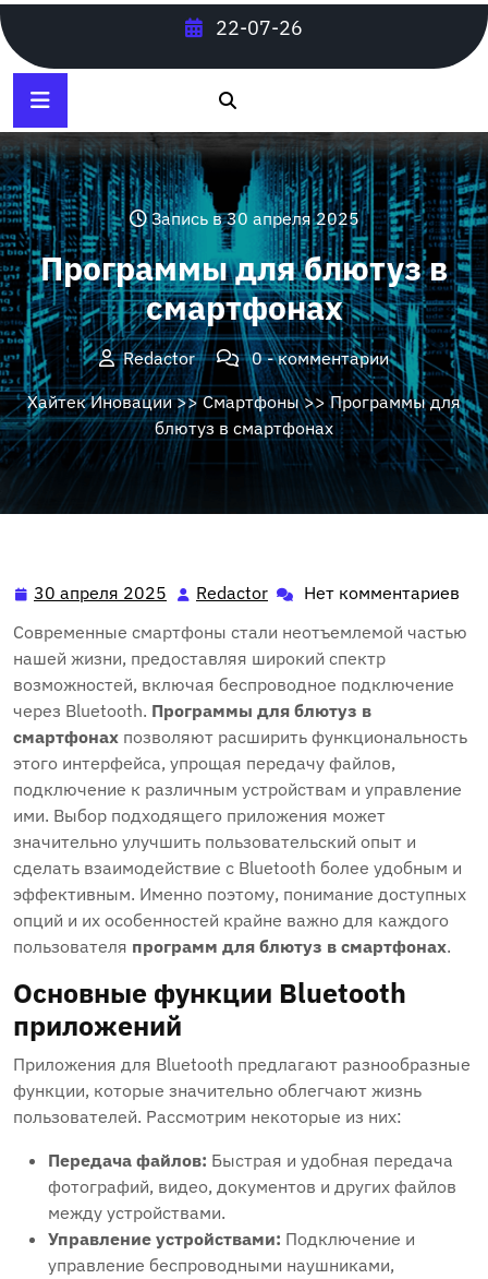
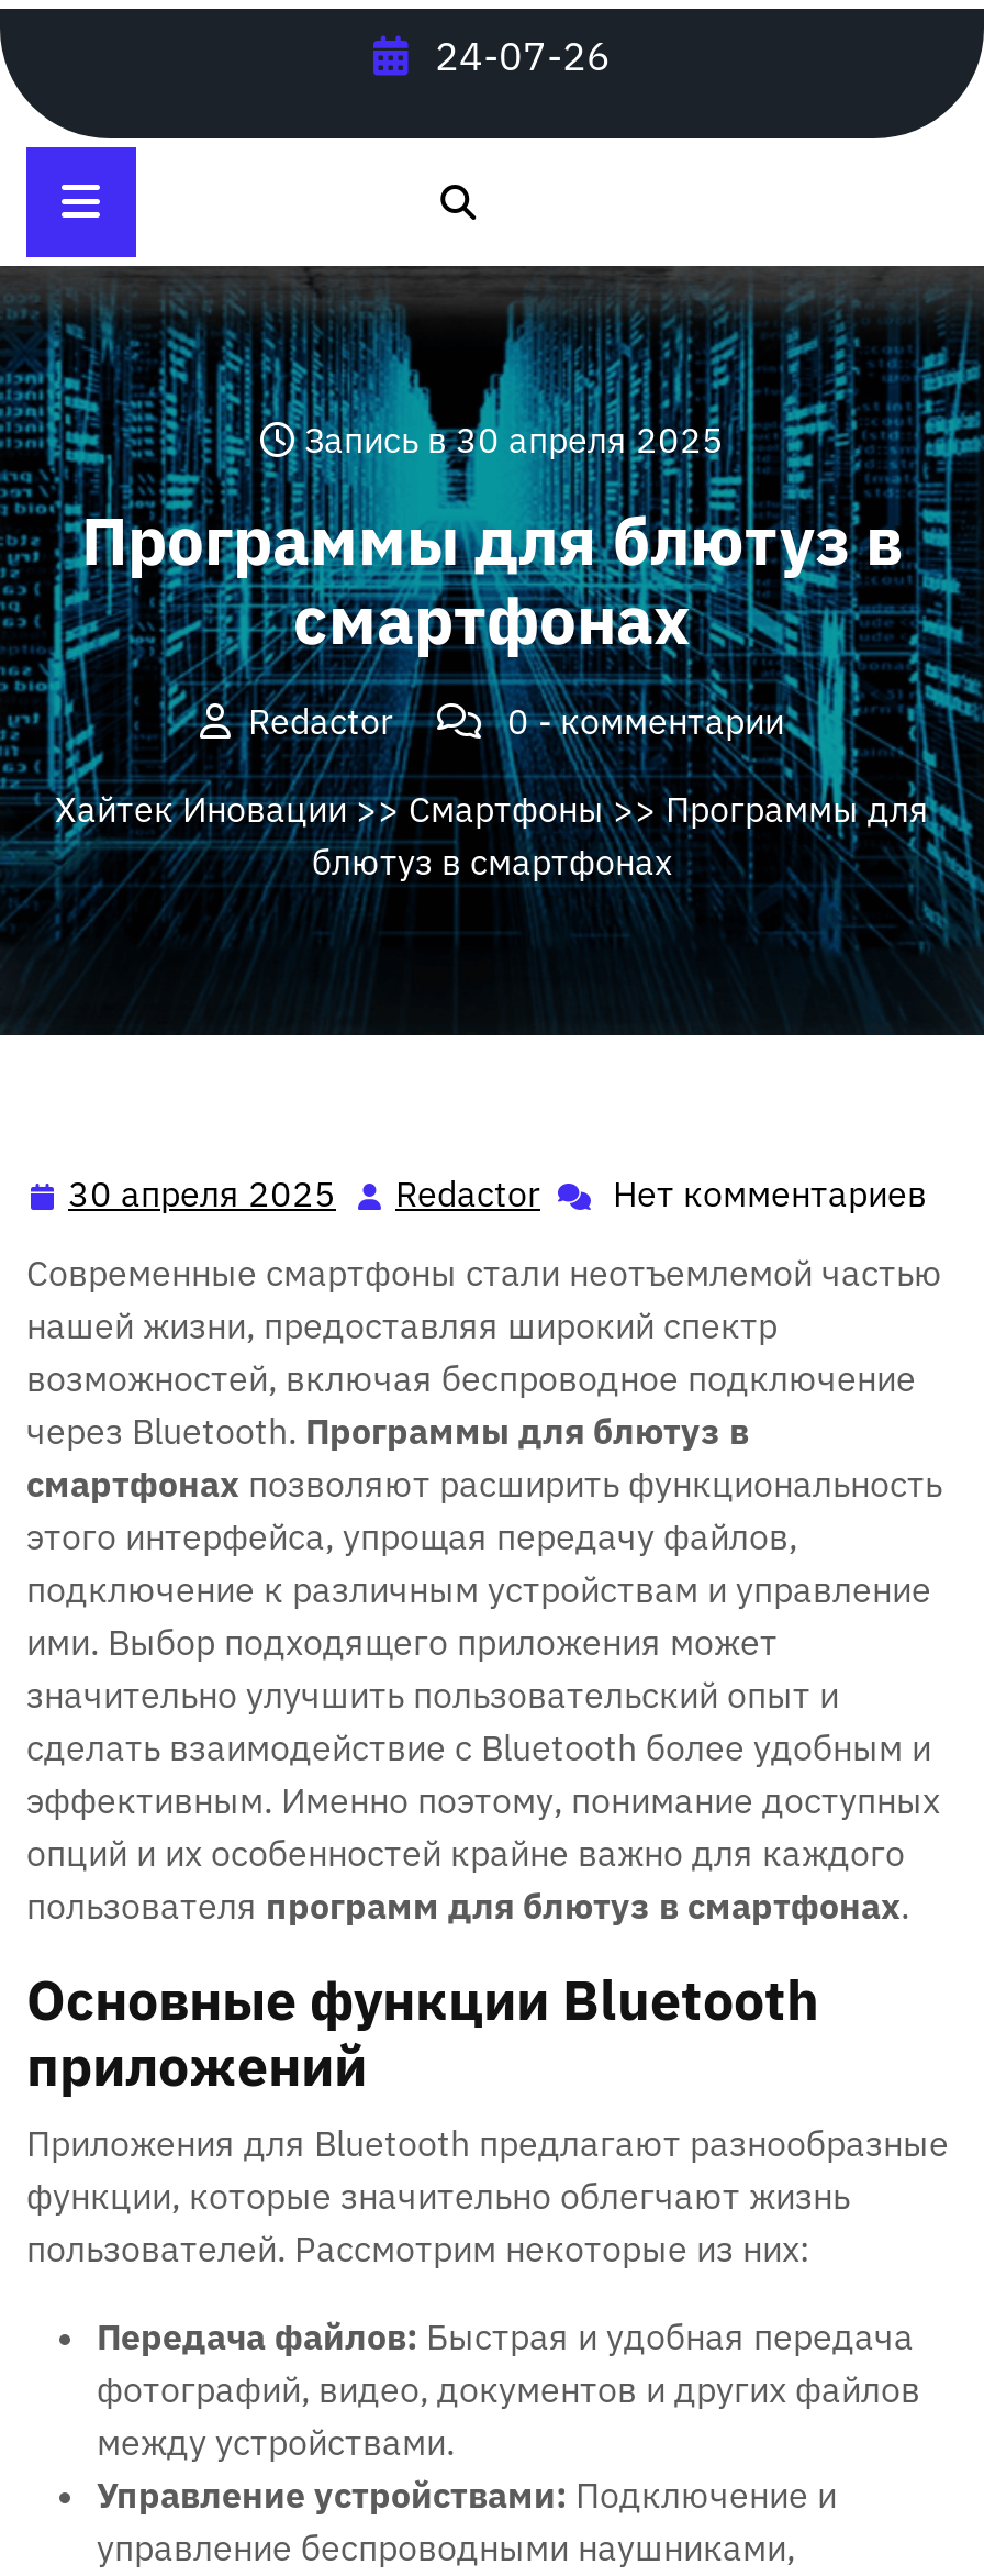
- 22-07-26
+ 24-07-26
